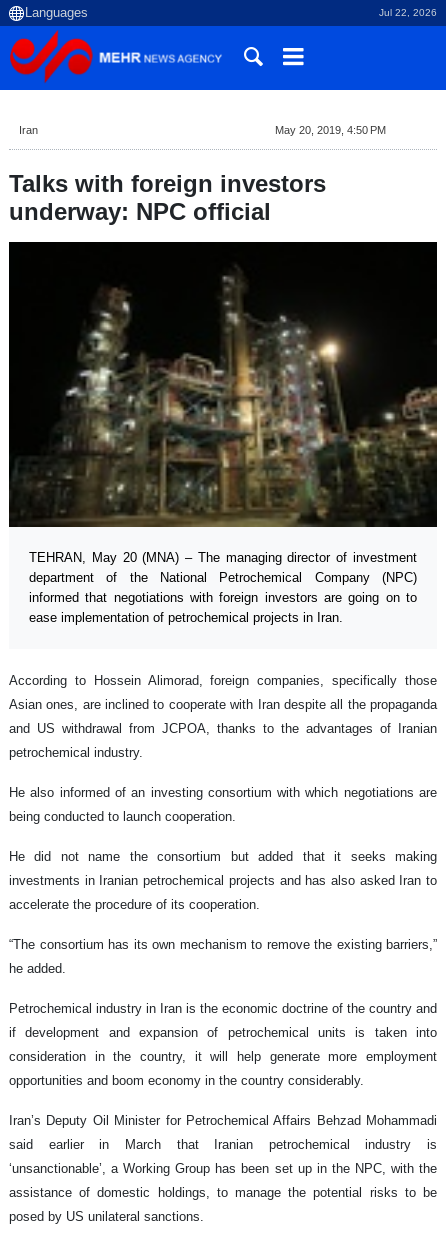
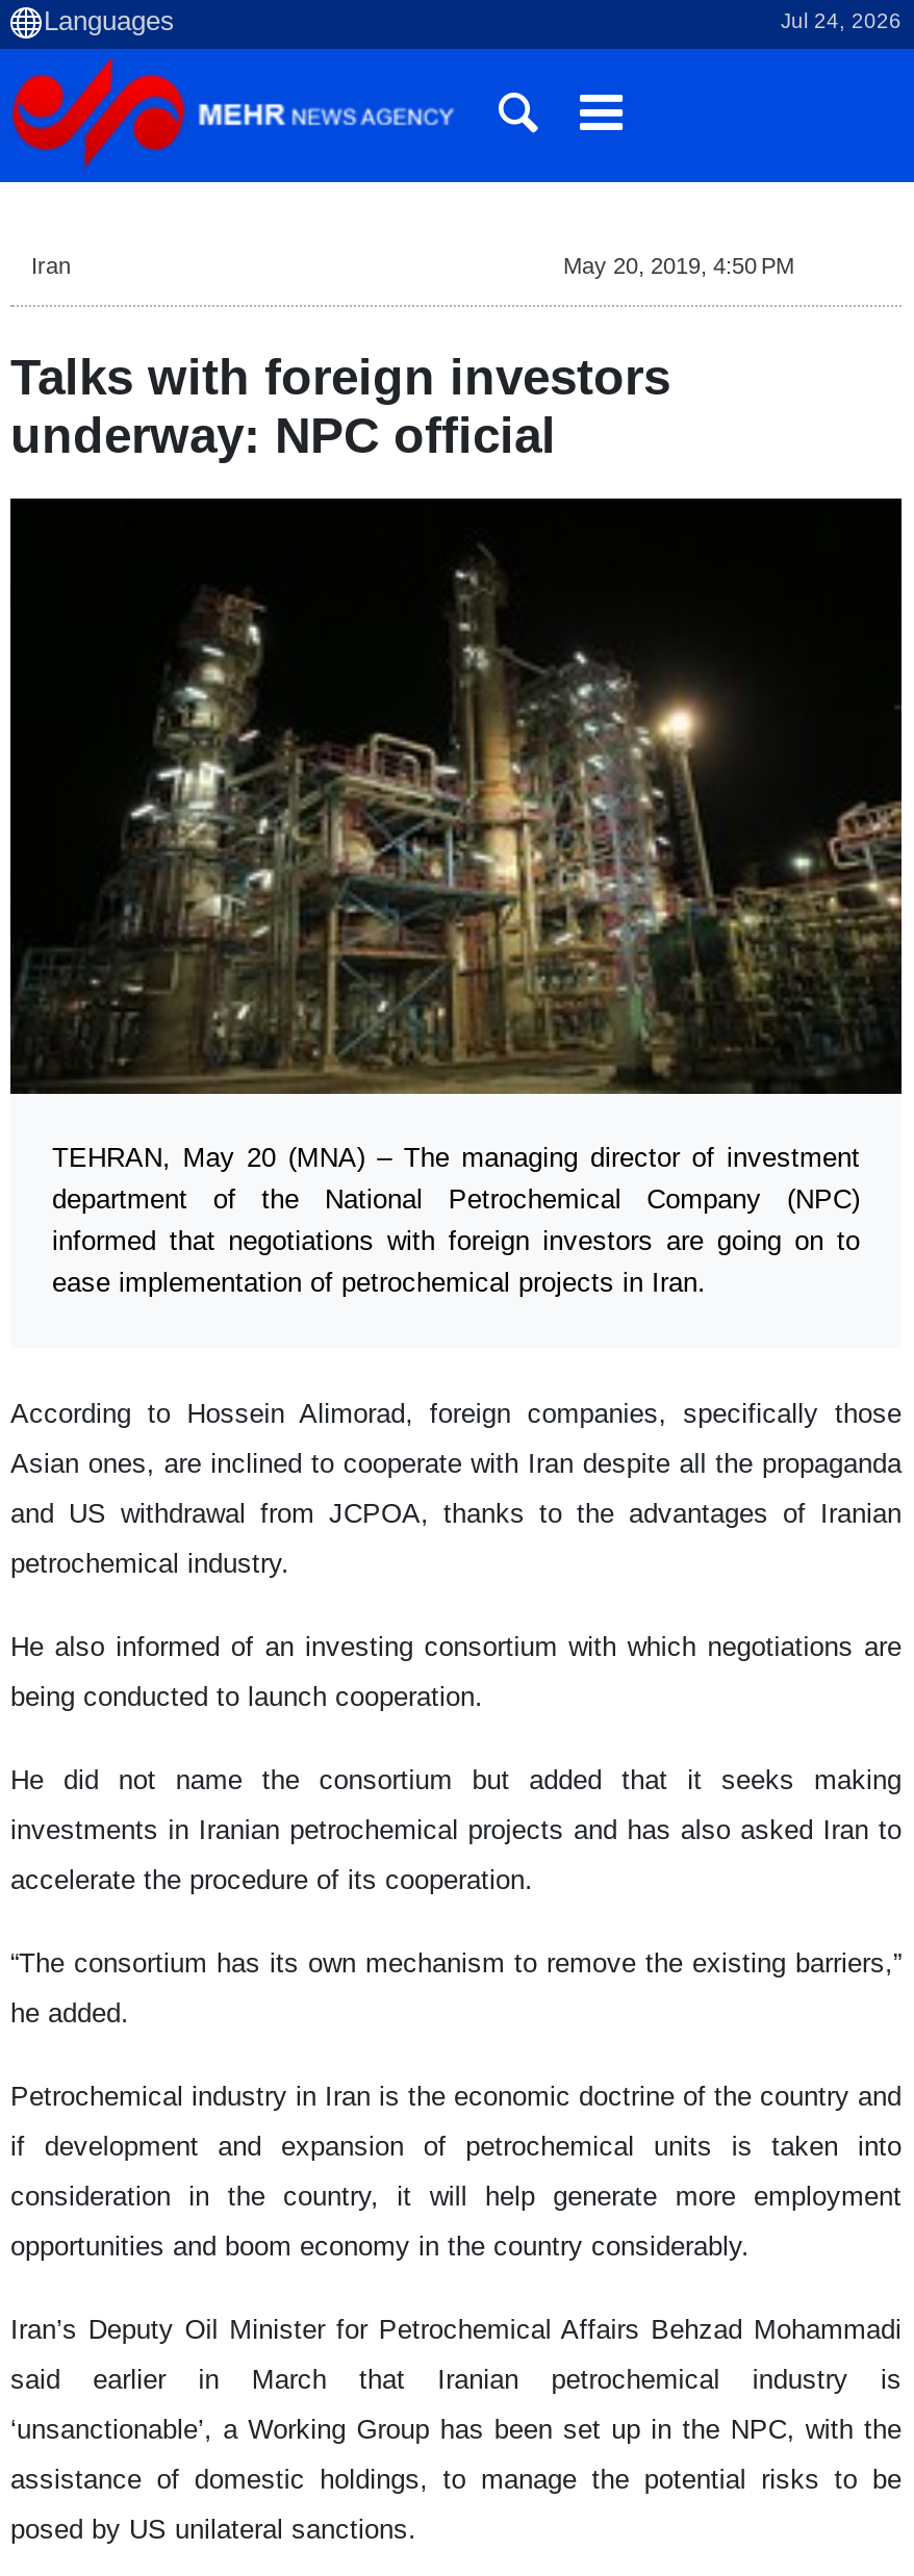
- Jul 22, 2026
+ Jul 24, 2026
